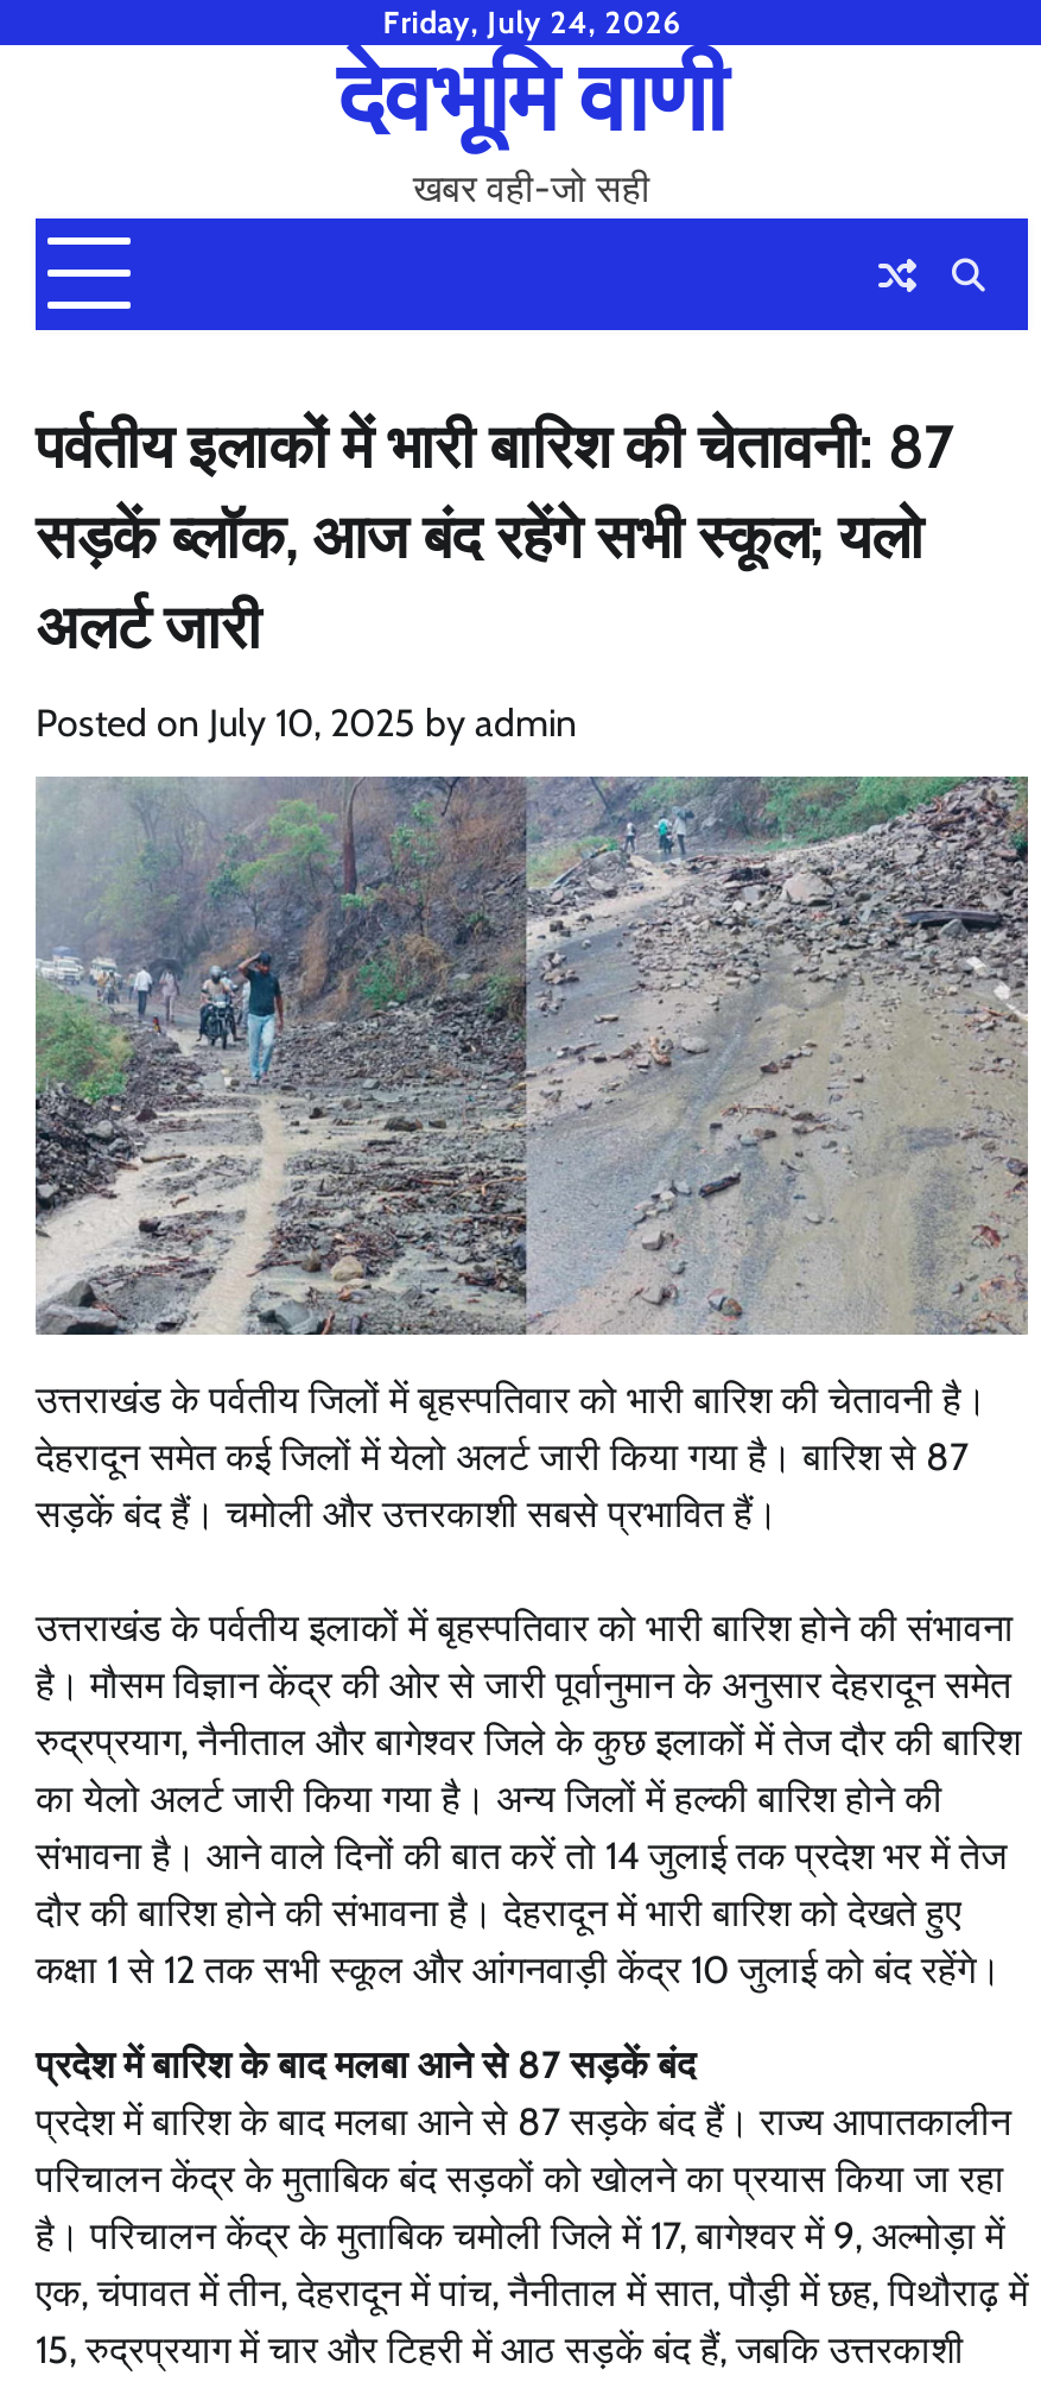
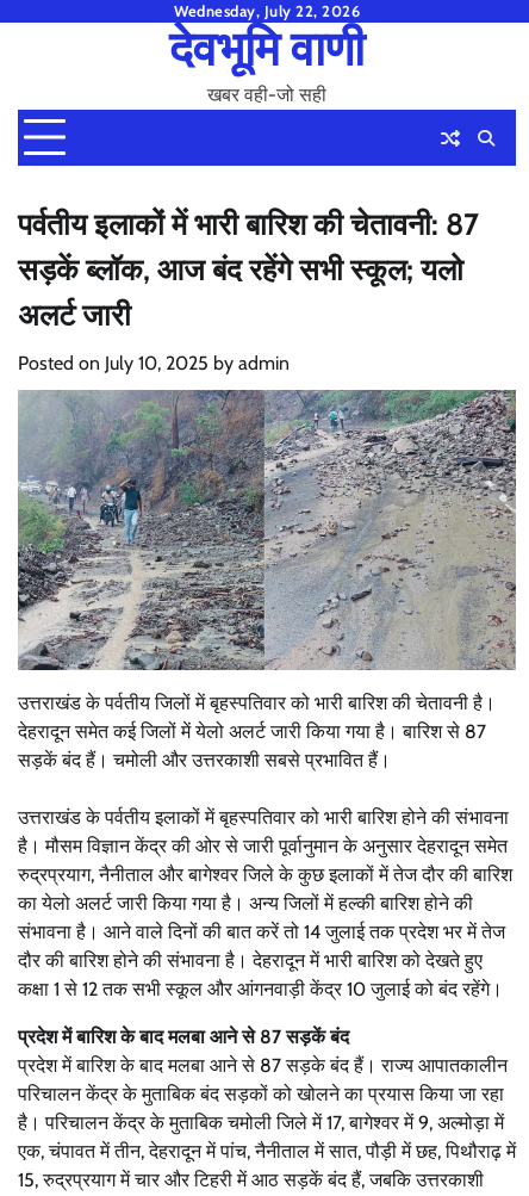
- Friday, July 24, 2026
+ Wednesday, July 22, 2026
